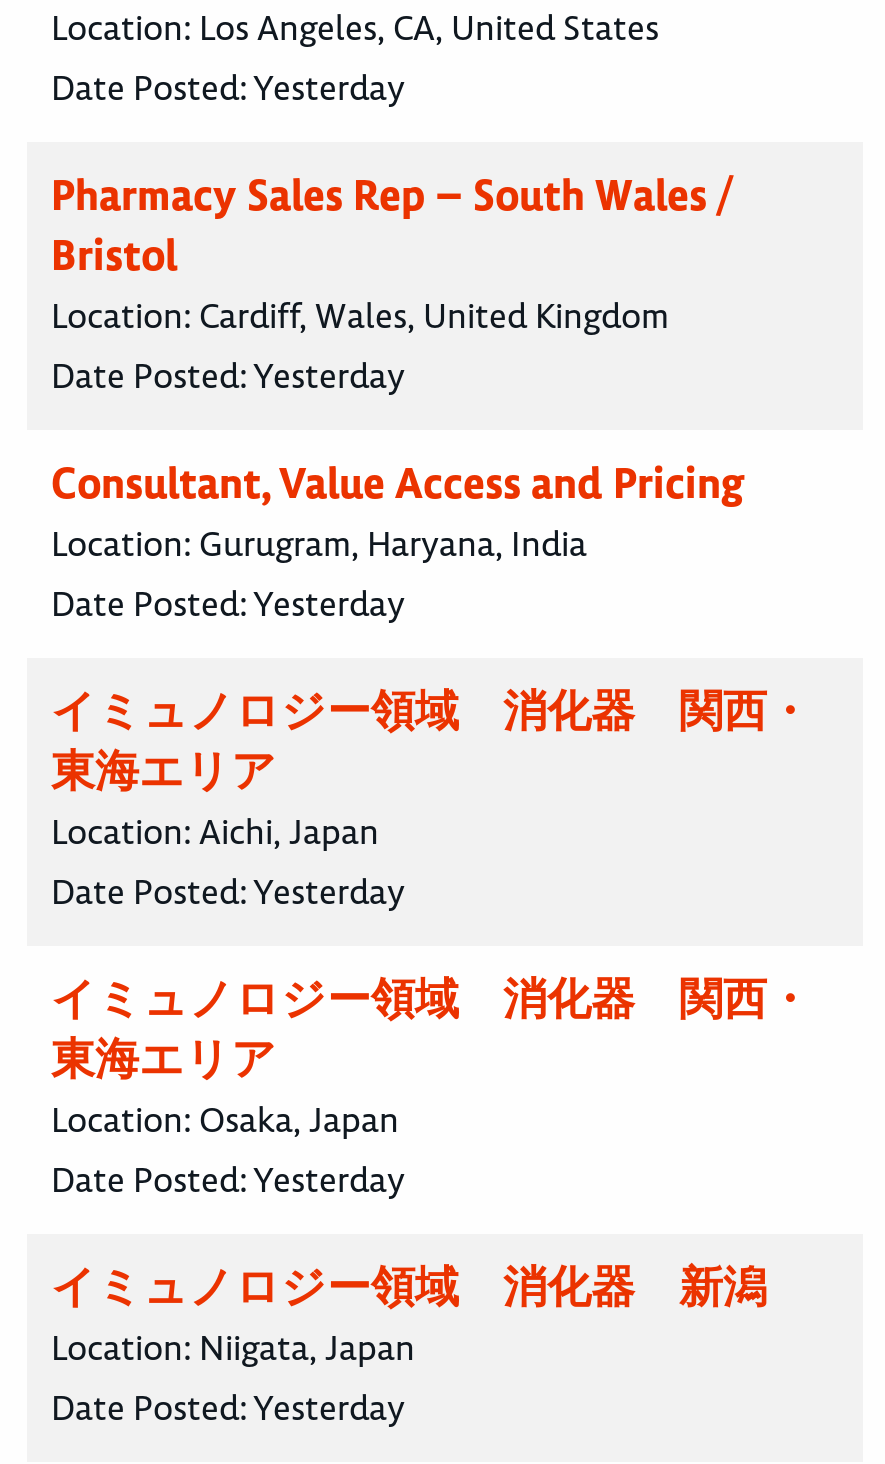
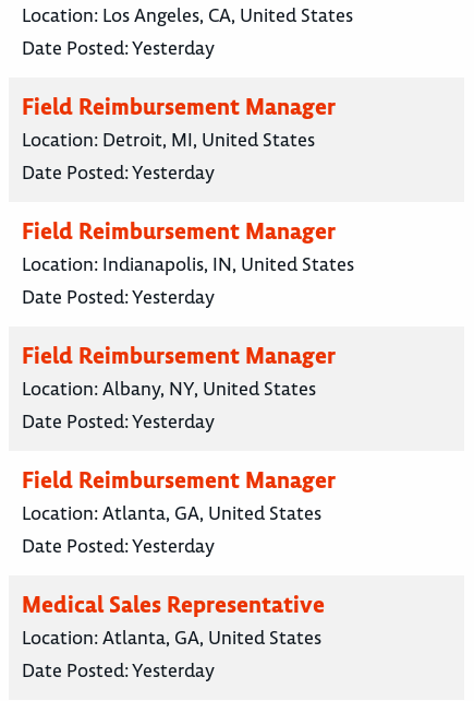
- Pharmacy Sales Rep – South Wales /
- Bristol
- Location: Cardiff, Wales, United Kingdom
+ Field Reimbursement Manager
+ Location: Detroit, MI, United States

- Consultant, Value Access and Pricing
- Location: Gurugram, Haryana, India
+ Field Reimbursement Manager
+ Location: Indianapolis, IN, United States

- イミュノロジー領域 消化器 関西・
- 東海エリア
- Location: Aichi, Japan
+ Field Reimbursement Manager
+ Location: Albany, NY, United States

- イミュノロジー領域 消化器 関西・
- 東海エリア
- Location: Osaka, Japan
+ Field Reimbursement Manager
+ Location: Atlanta, GA, United States

- イミュノロジー領域 消化器 新潟
- Location: Niigata, Japan
+ Medical Sales Representative
+ Location: Atlanta, GA, United States
